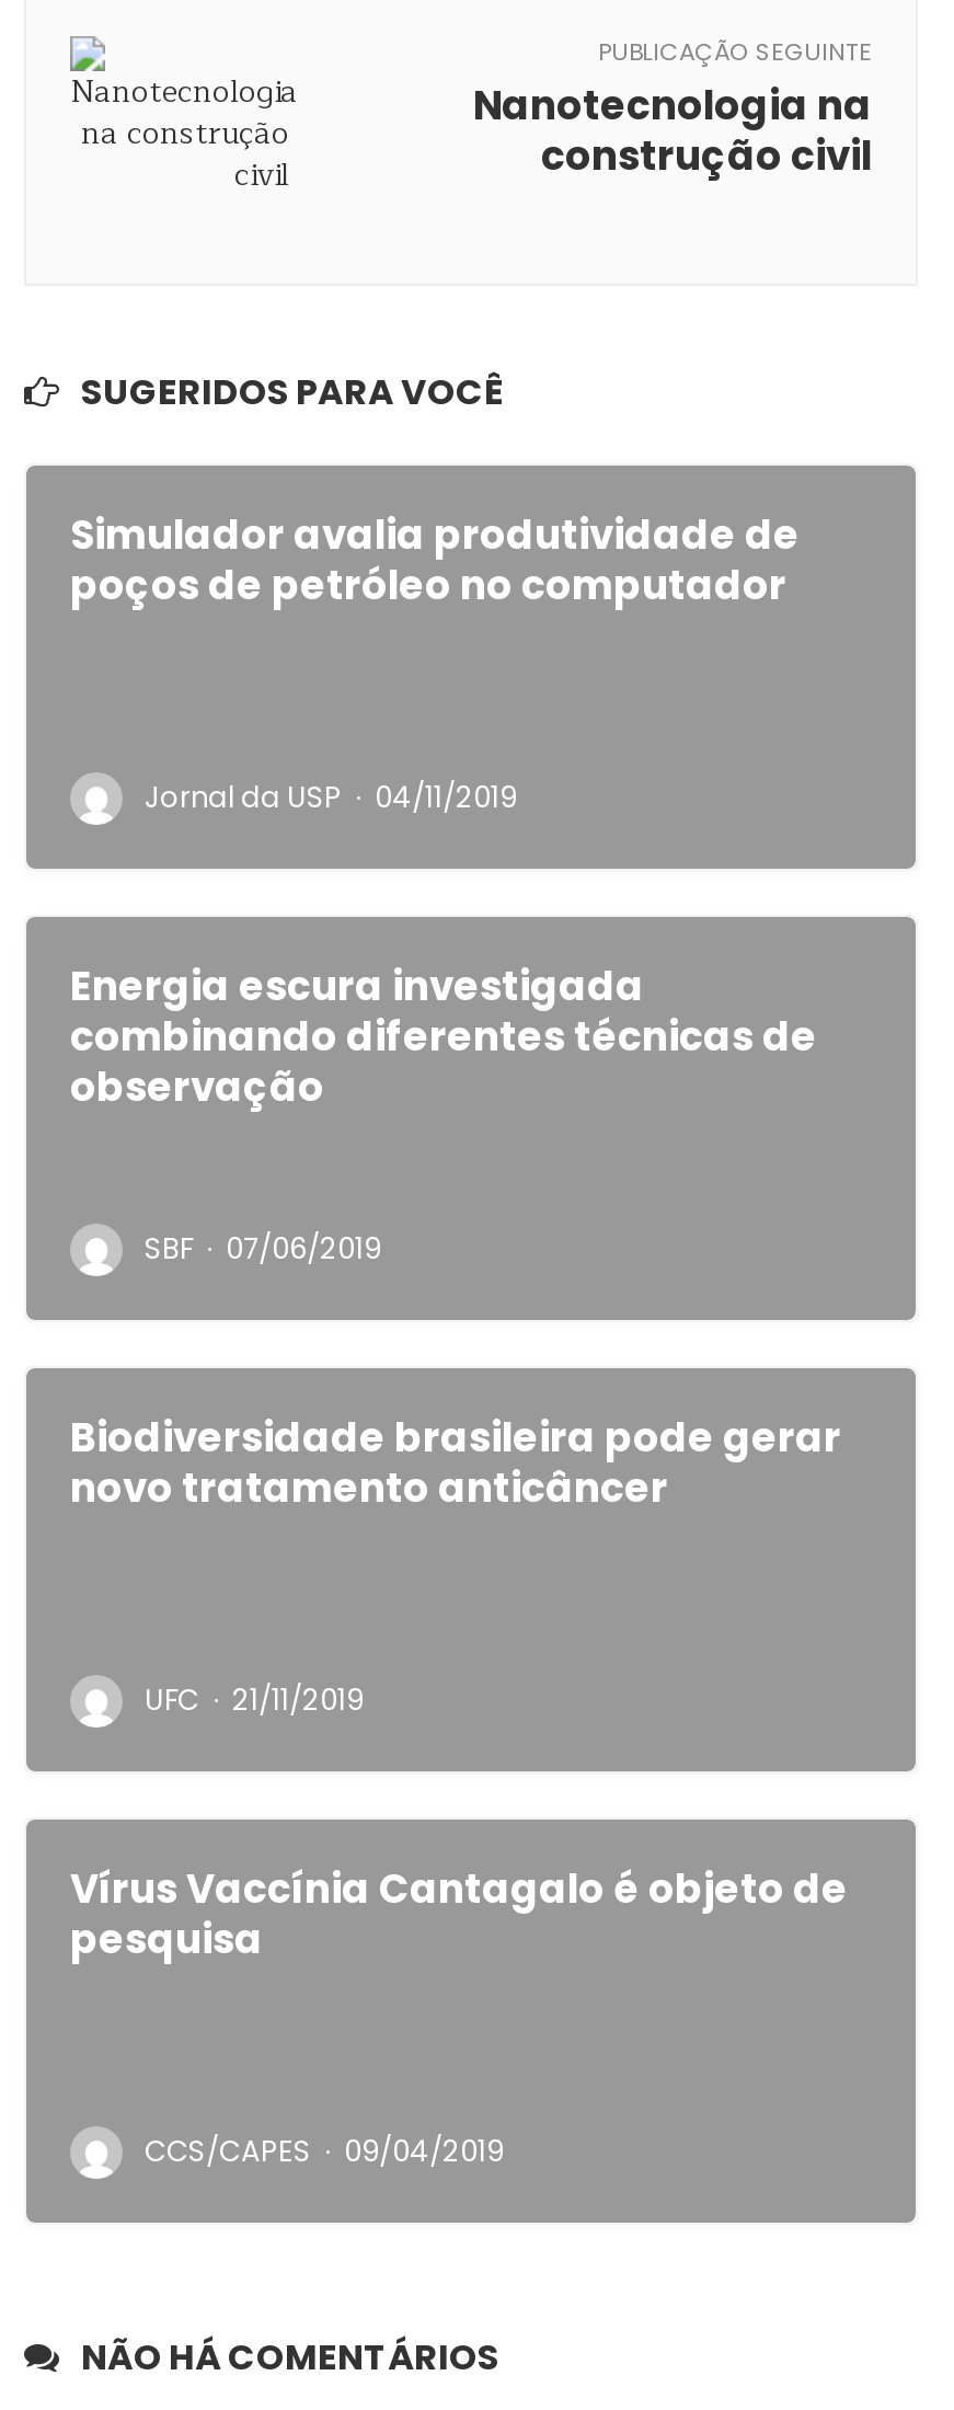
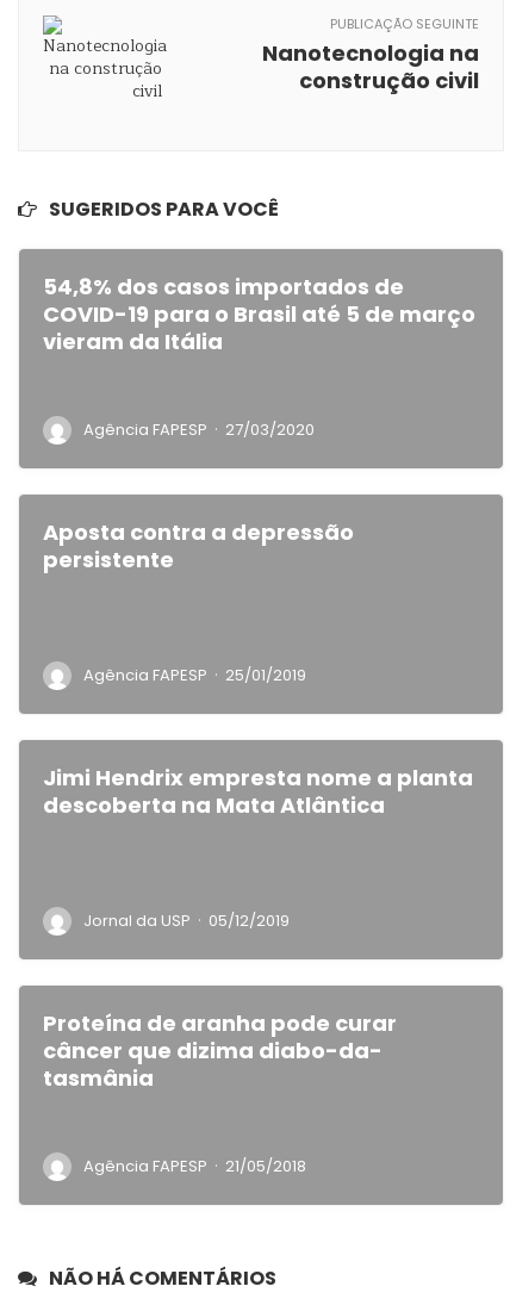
- Simulador avalia produtividade de
- poços de petróleo no computador
+ 54,8% dos casos importados de
+ COVID-19 para o Brasil até 5 de março
+ vieram da Itália

- Jornal da USP · 04/11/2019
+ Agência FAPESP · 27/03/2020

- Energia escura investigada
- combinando diferentes técnicas de
- observação
+ Aposta contra a depressão
+ persistente

- SBF · 07/06/2019
+ Agência FAPESP · 25/01/2019

- Biodiversidade brasileira pode gerar
- novo tratamento anticâncer
+ Jimi Hendrix empresta nome a planta
+ descoberta na Mata Atlântica

- UFC · 21/11/2019
+ Jornal da USP · 05/12/2019

- Vírus Vaccínia Cantagalo é objeto de
- pesquisa
+ Proteína de aranha pode curar
+ câncer que dizima diabo-da-
+ tasmânia

- CCS/CAPES · 09/04/2019
+ Agência FAPESP · 21/05/2018
